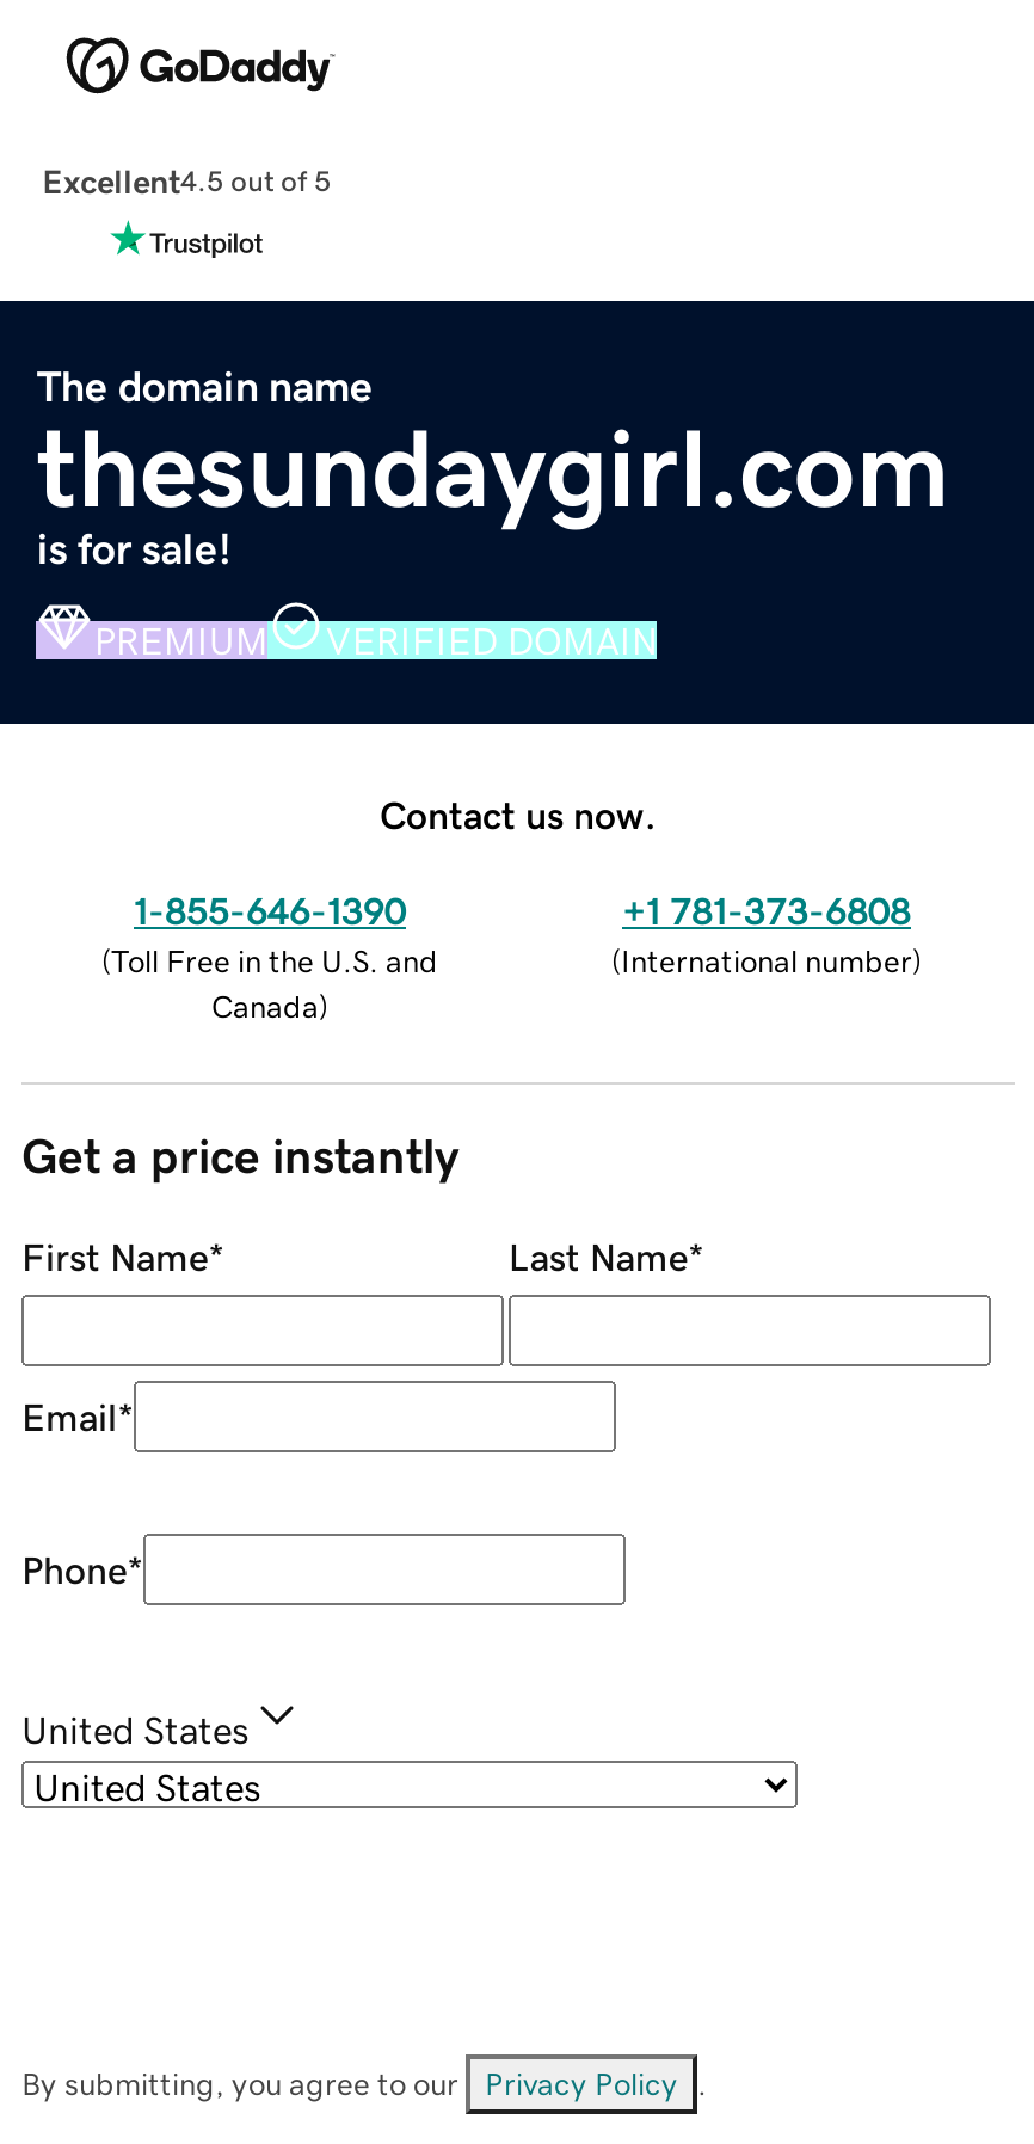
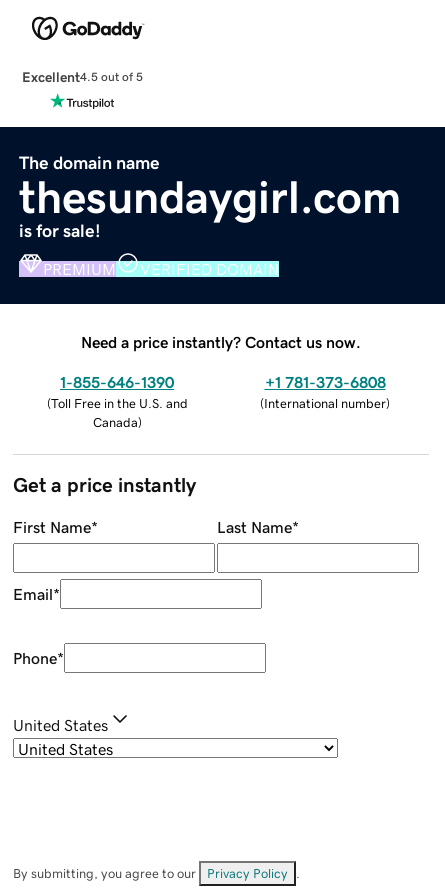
- Contact us now.
+ Need a price instantly? Contact us now.
